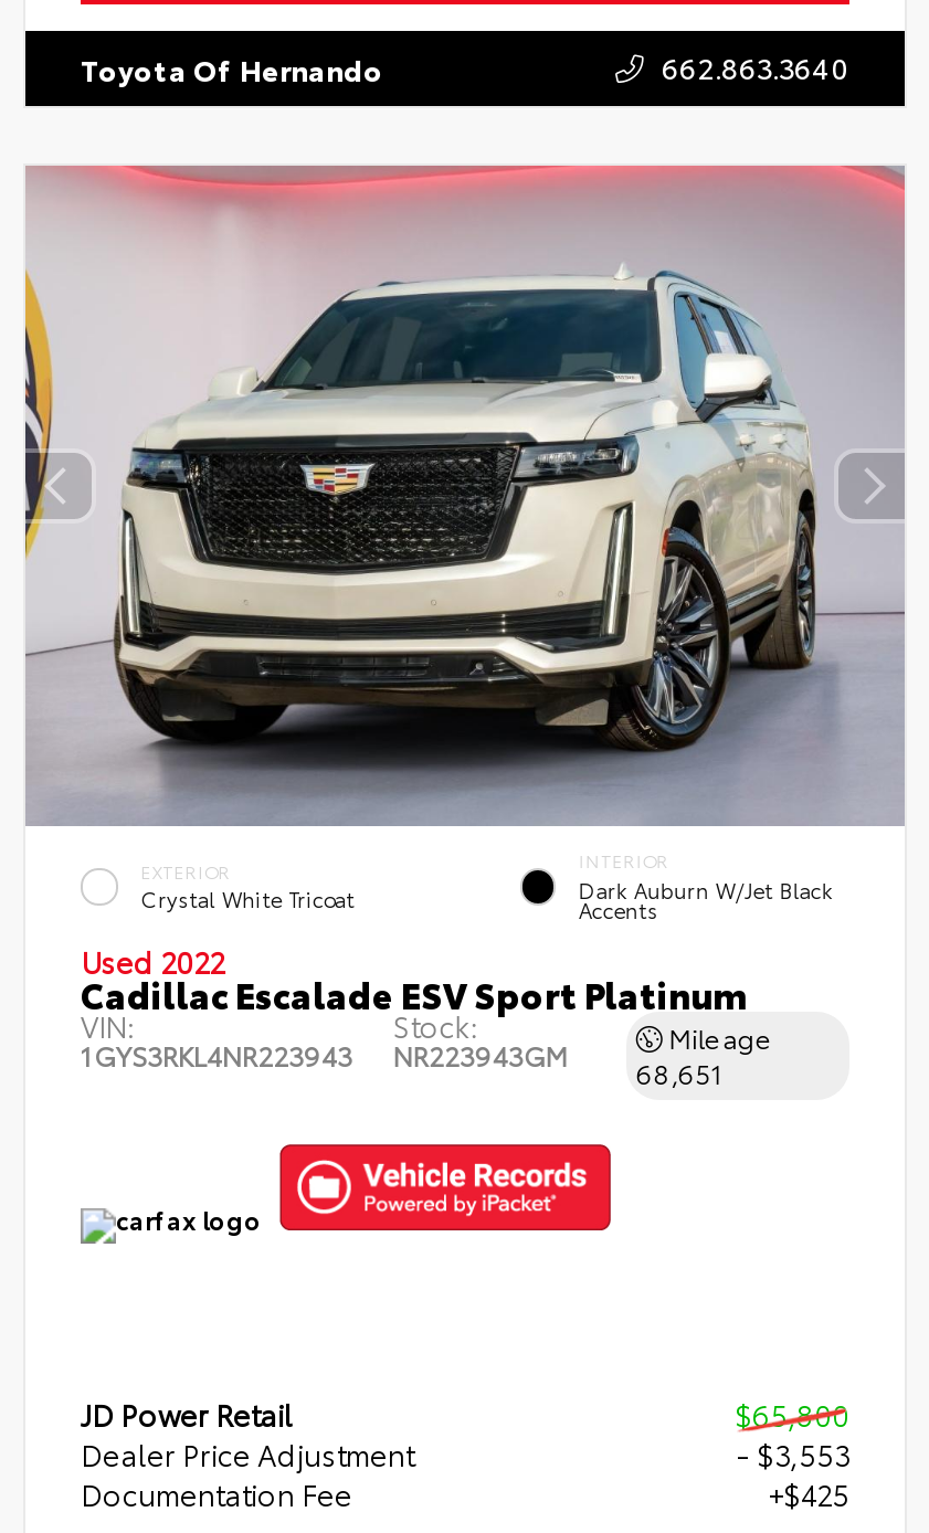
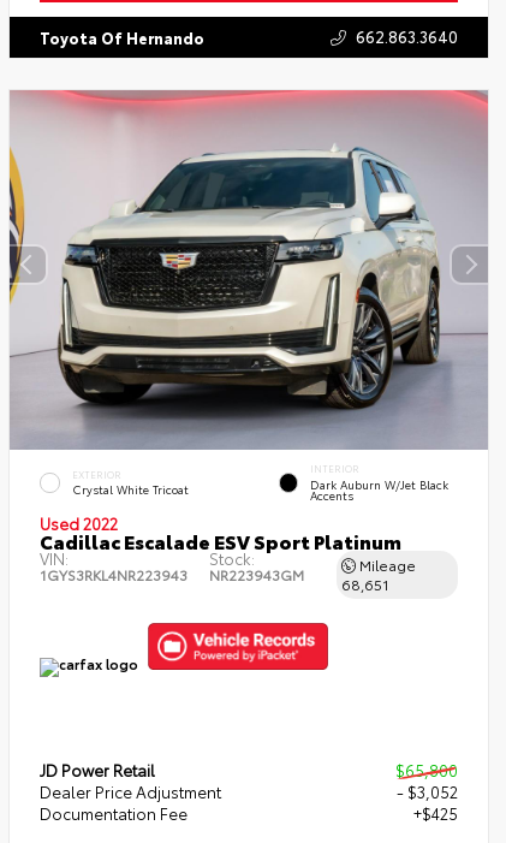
- - $3,553
+ - $3,052
